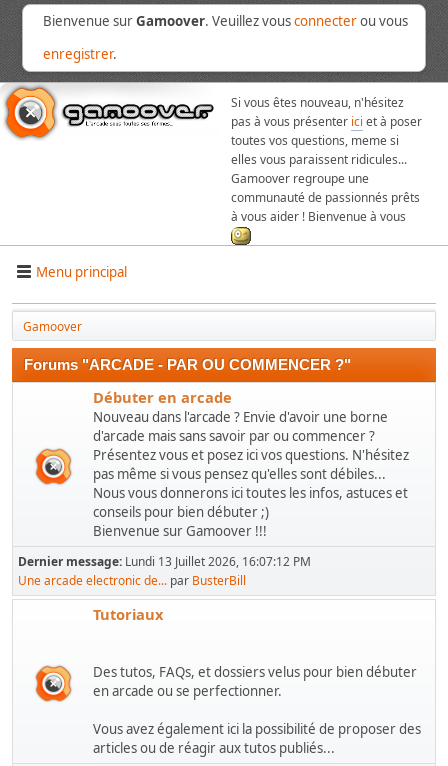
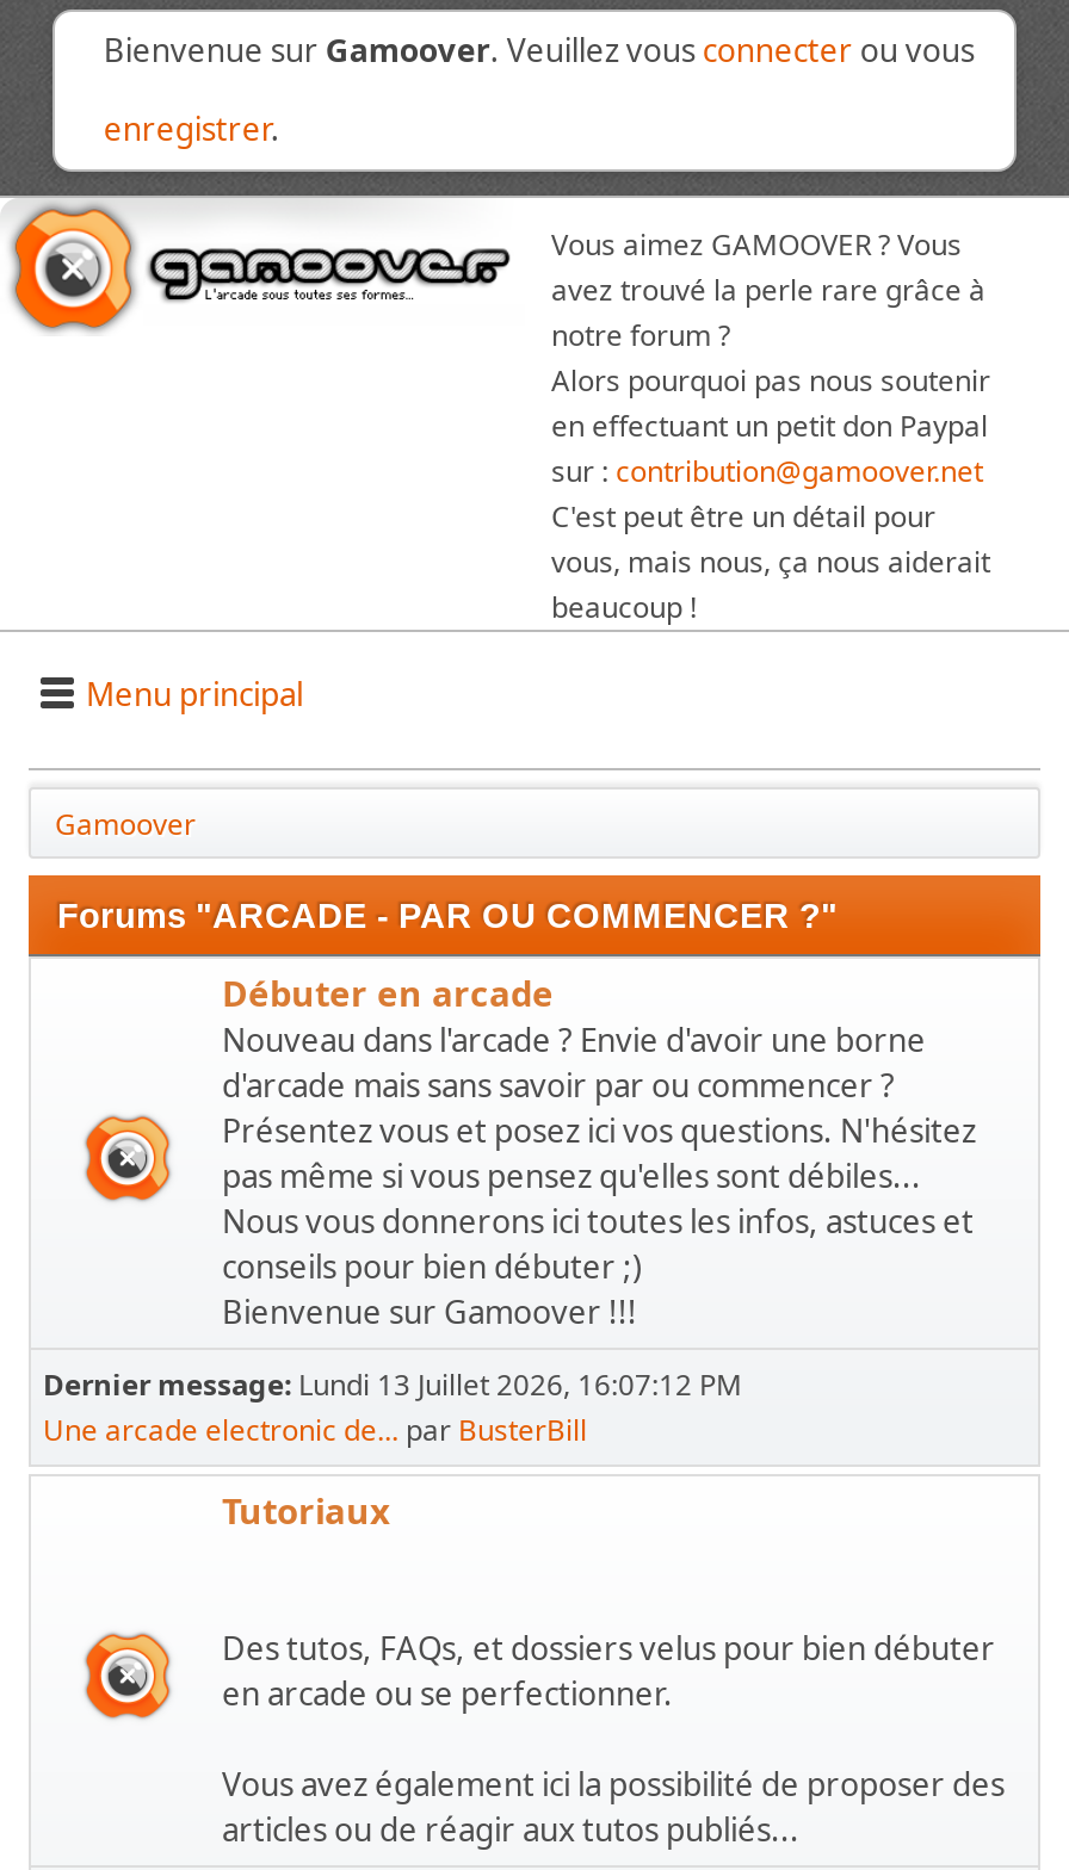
- Si vous êtes nouveau, n'hésitez
- pas à vous présenter ici et à poser
- toutes vos questions, meme si
- elles vous paraissent ridicules...
- Gamoover regroupe une
- communauté de passionnés prêts
- à vous aider ! Bienvenue à vous
+ Vous aimez GAMOOVER ? Vous
+ avez trouvé la perle rare grâce à
+ notre forum ?
+ Alors pourquoi pas nous soutenir
+ en effectuant un petit don Paypal
+ sur : contribution@gamoover.net
+ C'est peut être un détail pour
+ vous, mais nous, ça nous aiderait
+ beaucoup !
